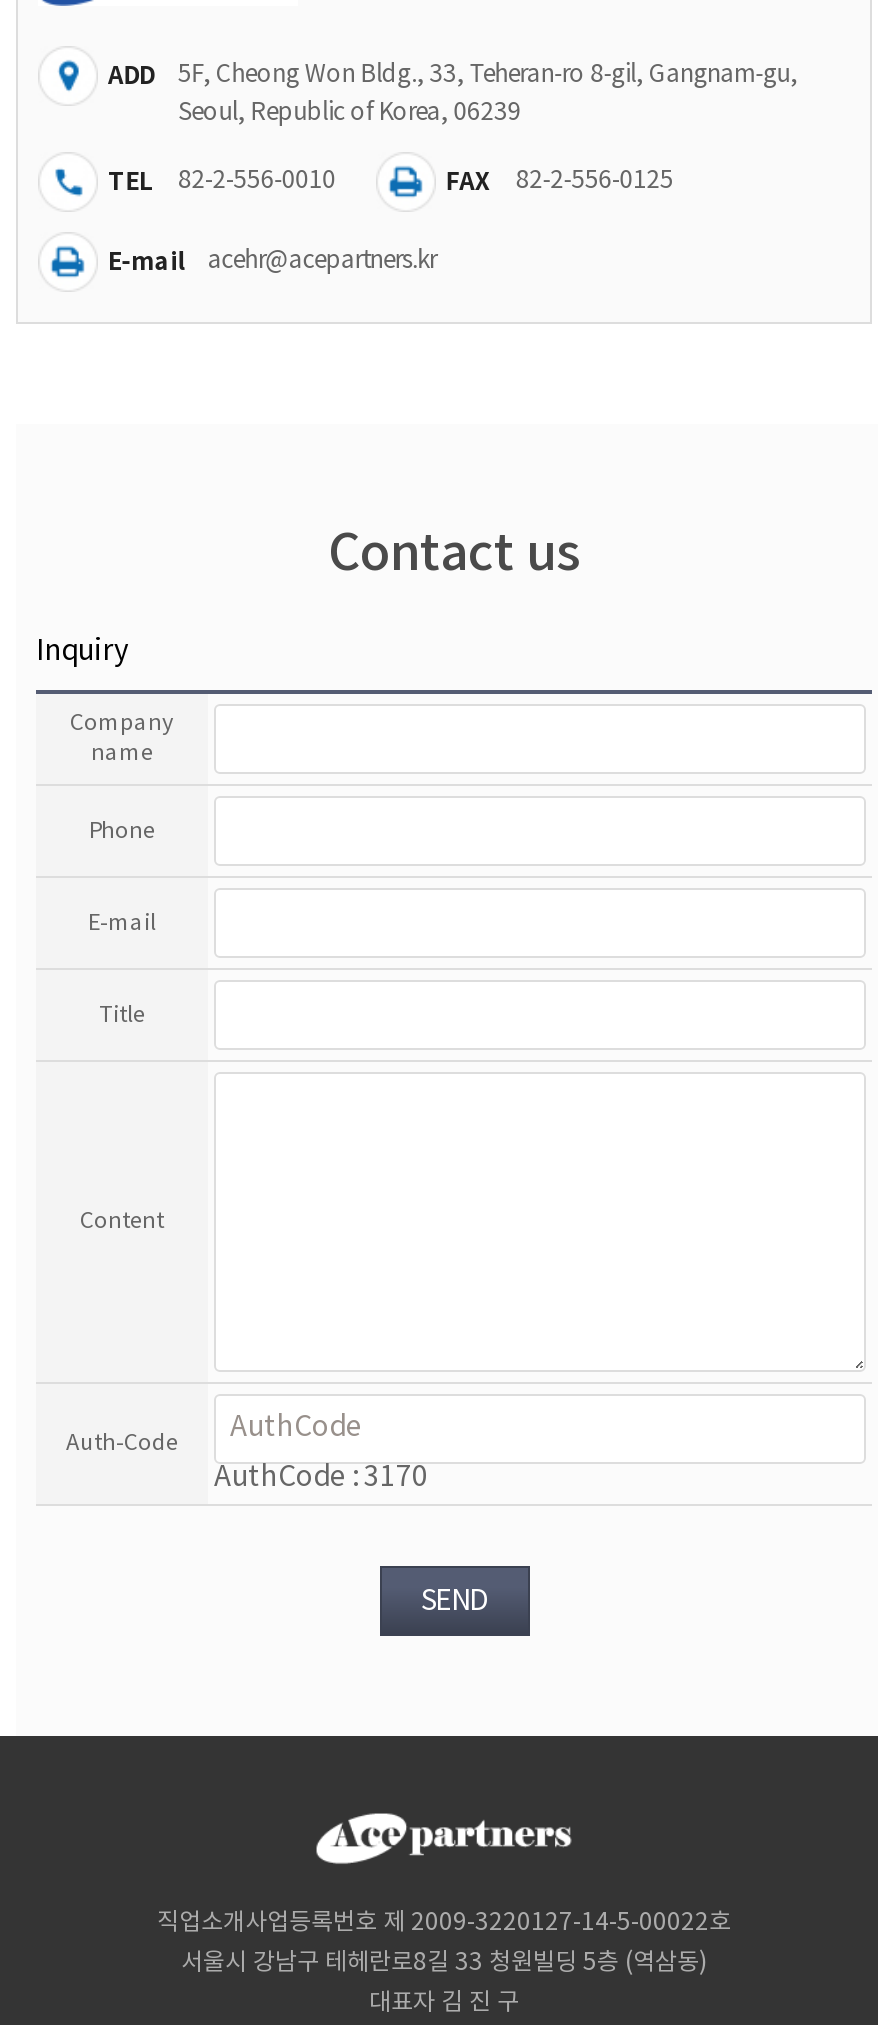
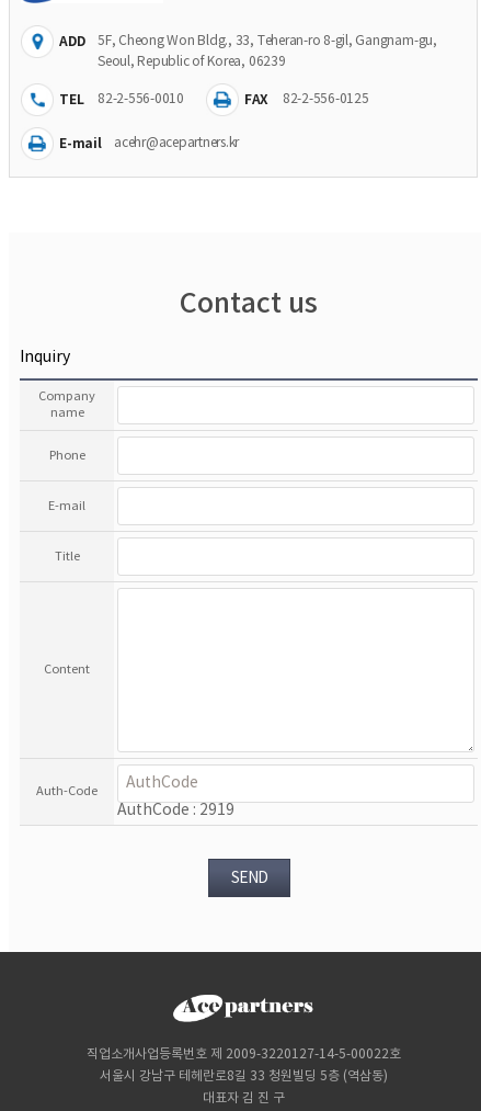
- AuthCode : 3170
+ AuthCode : 2919
